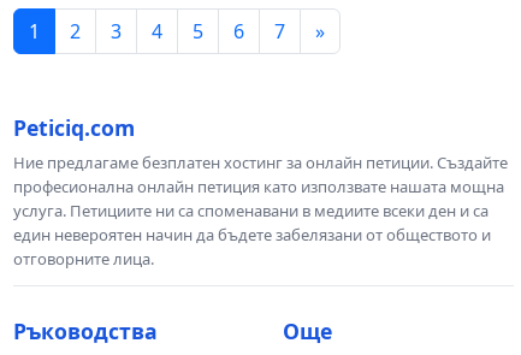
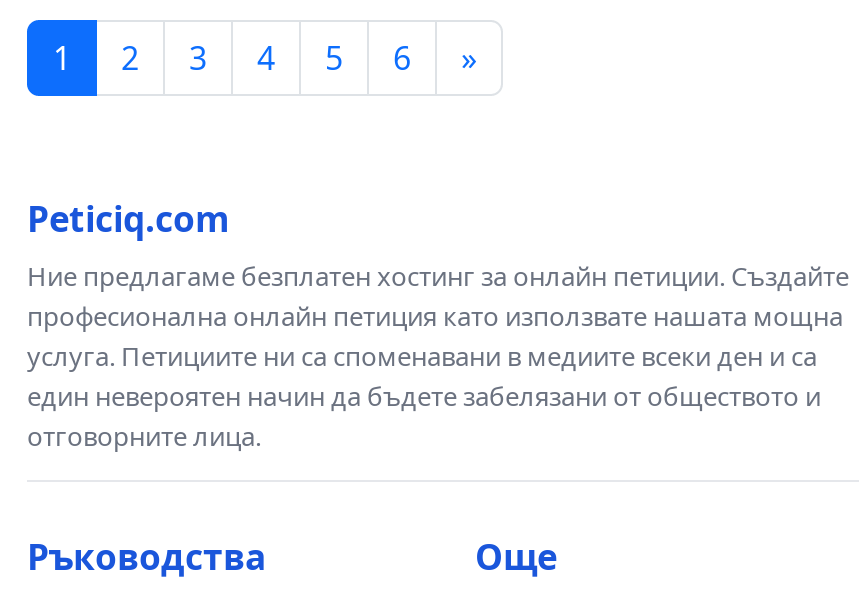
- 7
